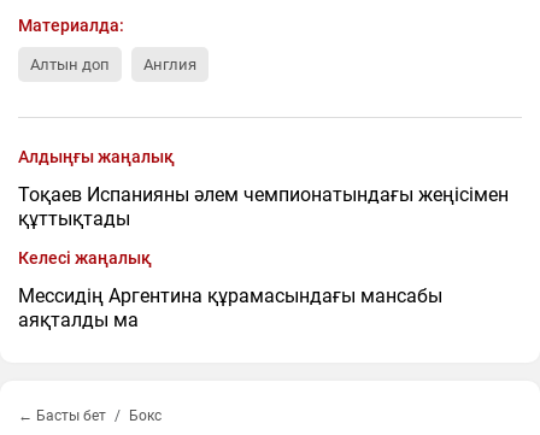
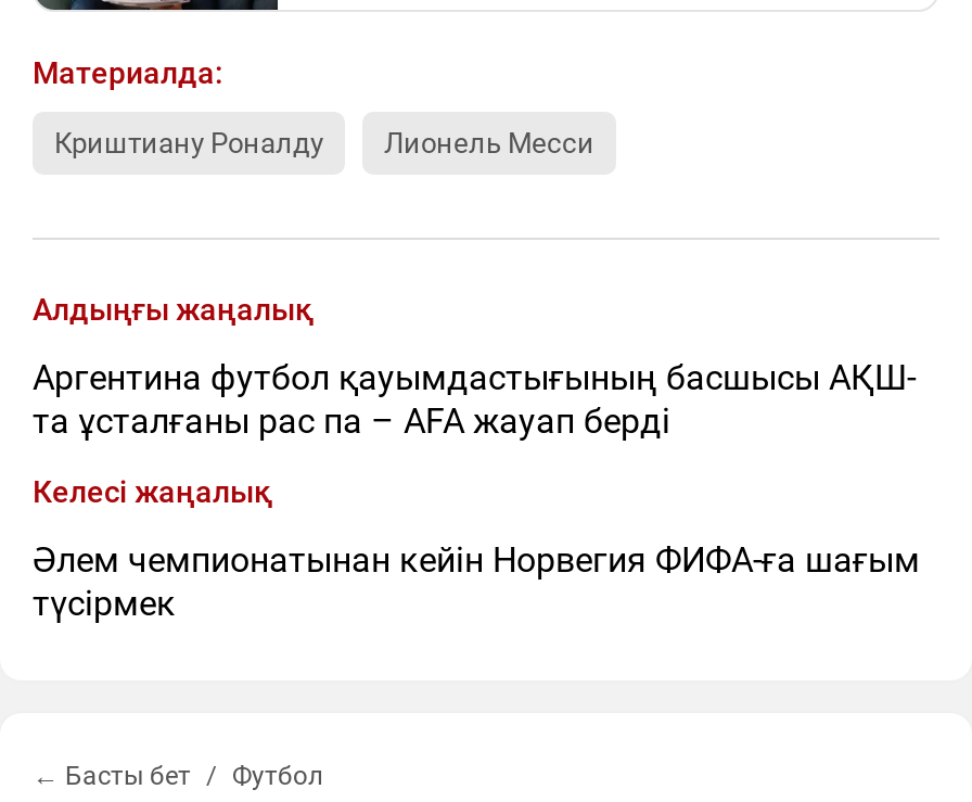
- Алтын доп
- Англия
+ Криштиану Роналду
+ Лионель Месси

- Тоқаев Испанияны әлем чемпионатындағы жеңісімен
- құттықтады
+ Аргентина футбол қауымдастығының басшысы АҚШ-
+ та ұсталғаны рас па – AFA жауап берді

- Мессидің Аргентина құрамасындағы мансабы
- аяқталды ма
+ Әлем чемпионатынан кейін Норвегия ФИФА-ға шағым
+ түсірмек

- Бокс
+ Футбол
